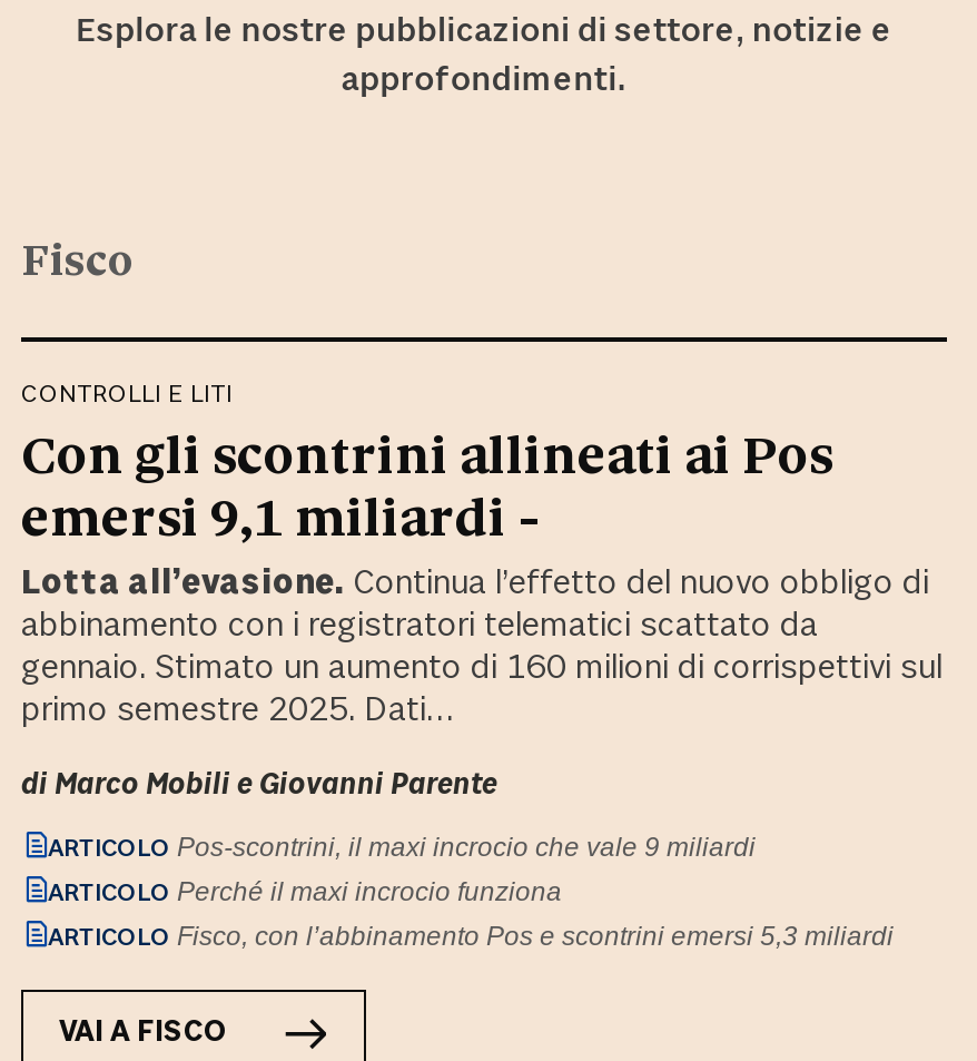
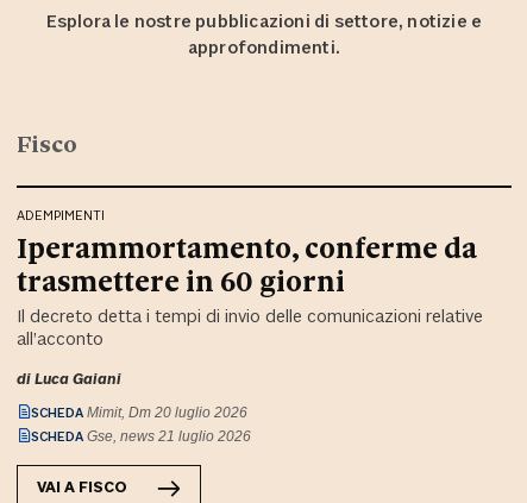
- CONTROLLI E LITI
- Con gli scontrini allineati ai Pos
- emersi 9,1 miliardi -
- Lotta all’evasione. Continua l’effetto del nuovo obbligo di
- abbinamento con i registratori telematici scattato da
- gennaio. Stimato un aumento di 160 milioni di corrispettivi sul
- primo semestre 2025. Dati…
+ ADEMPIMENTI
+ Iperammortamento, conferme da
+ trasmettere in 60 giorni
+ Il decreto detta i tempi di invio delle comunicazioni relative
+ all’acconto

- di Marco Mobili e Giovanni Parente
+ di Luca Gaiani

- ARTICOLO Pos-scontrini, il maxi incrocio che vale 9 miliardi
- ARTICOLO Perché il maxi incrocio funziona
- ARTICOLO Fisco, con l’abbinamento Pos e scontrini emersi 5,3 miliardi
+ SCHEDA Mimit, Dm 20 luglio 2026
+ SCHEDA Gse, news 21 luglio 2026
